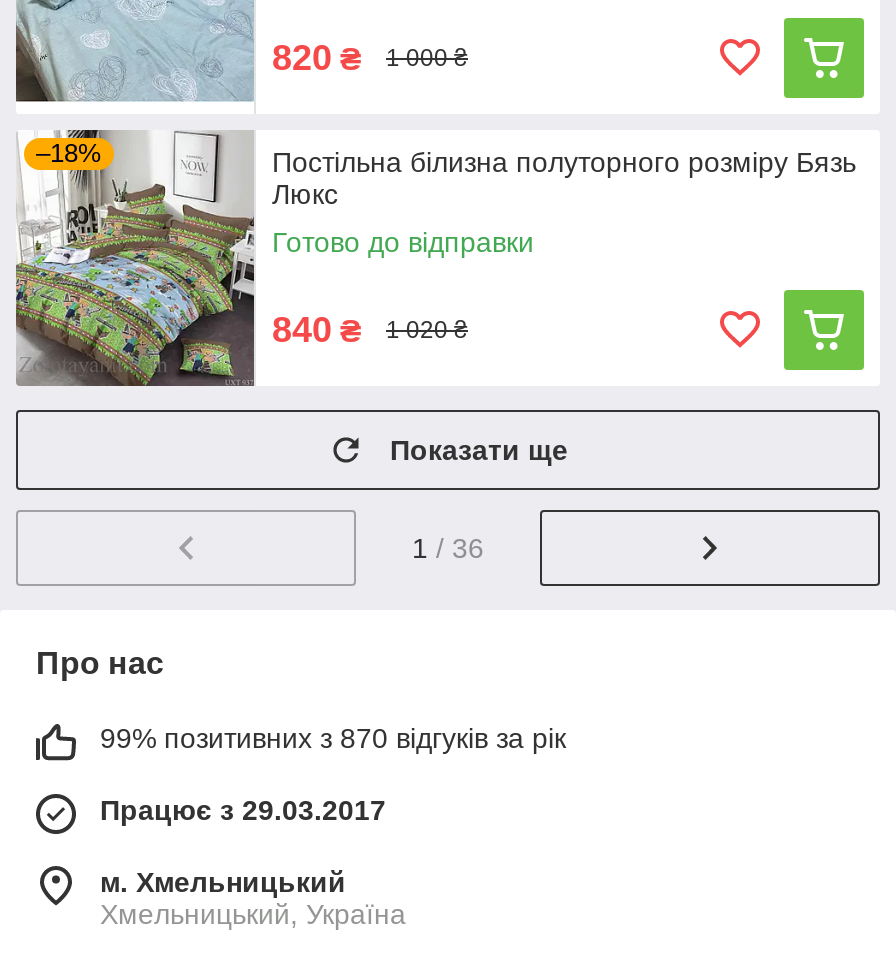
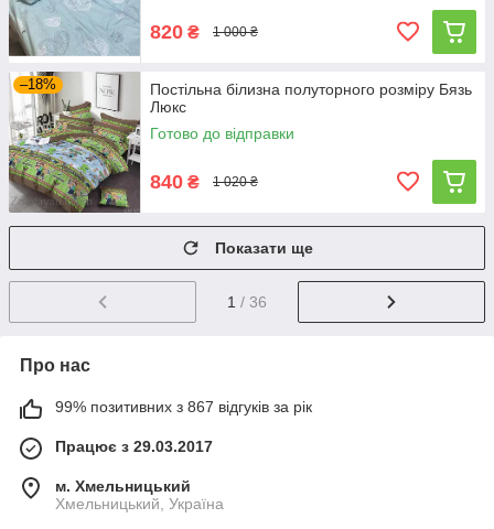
- 99% позитивних з 870 відгуків за рік
+ 99% позитивних з 867 відгуків за рік
